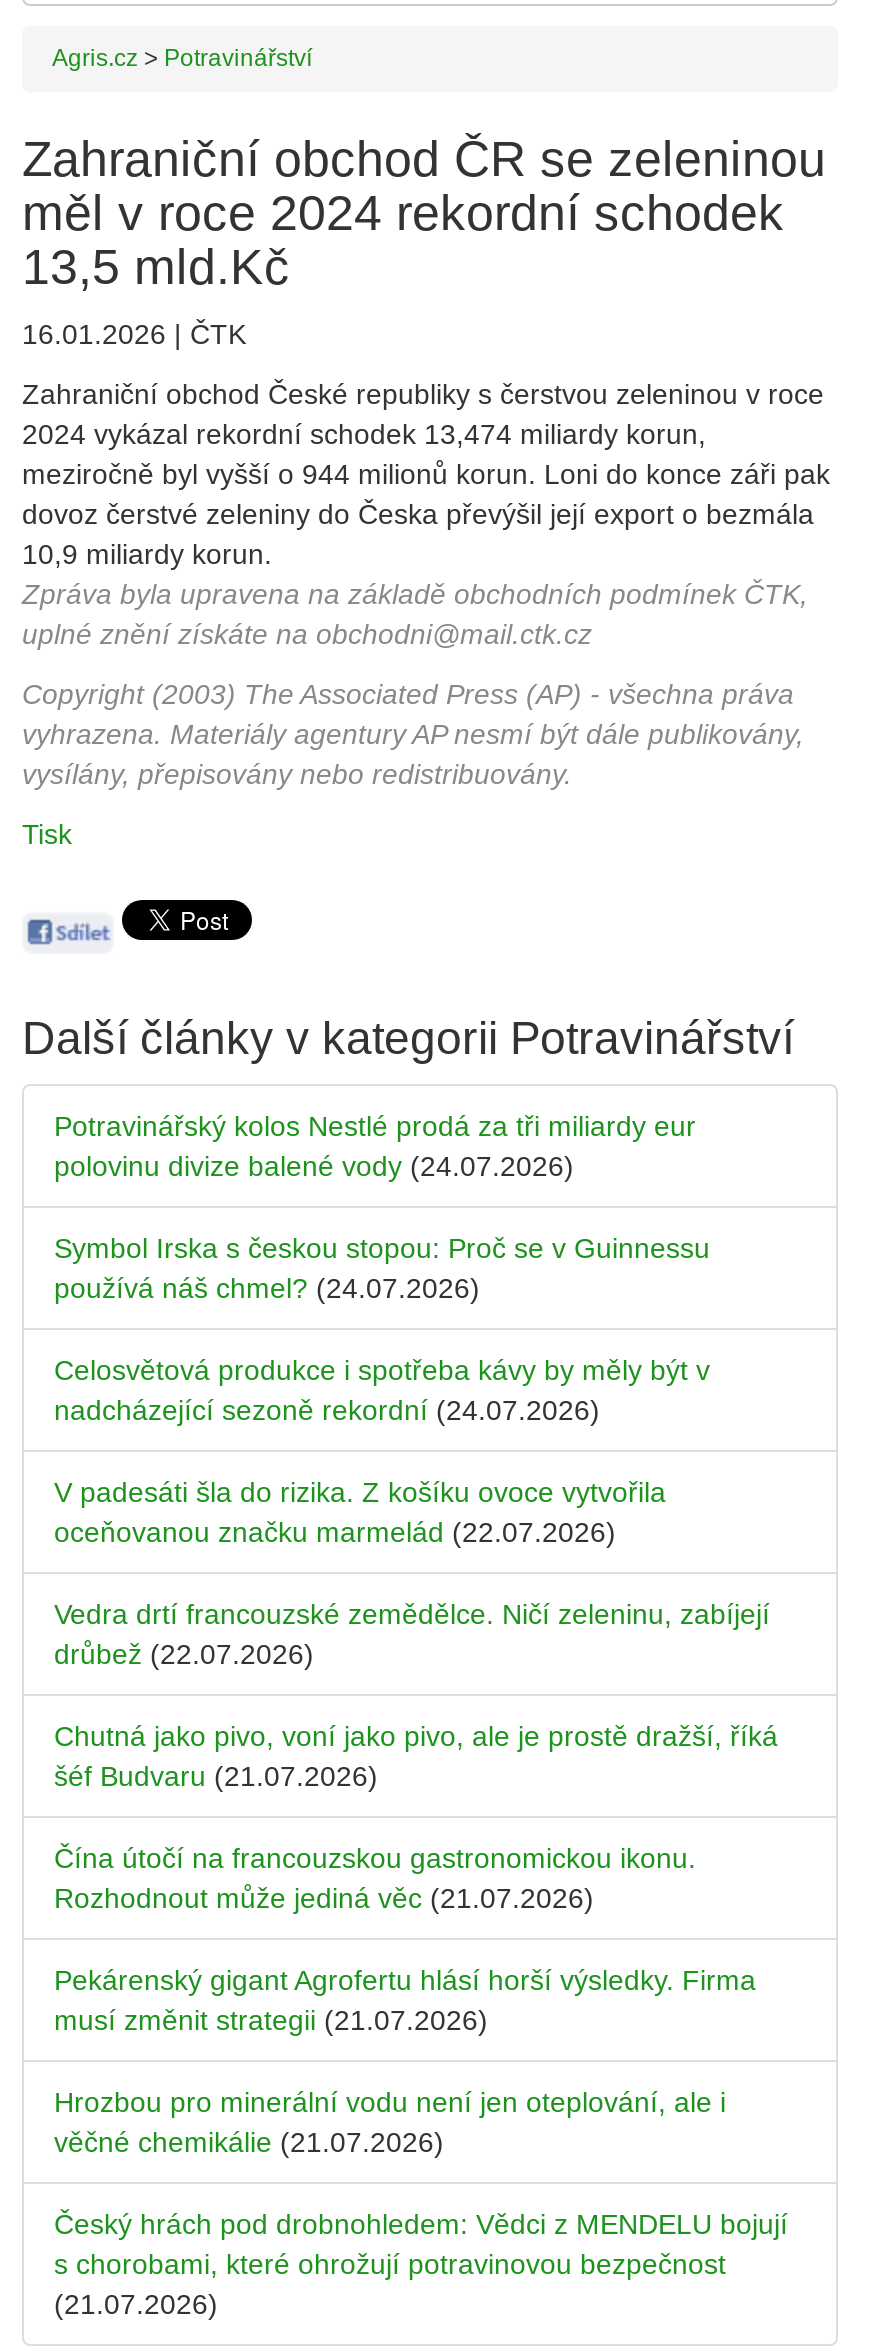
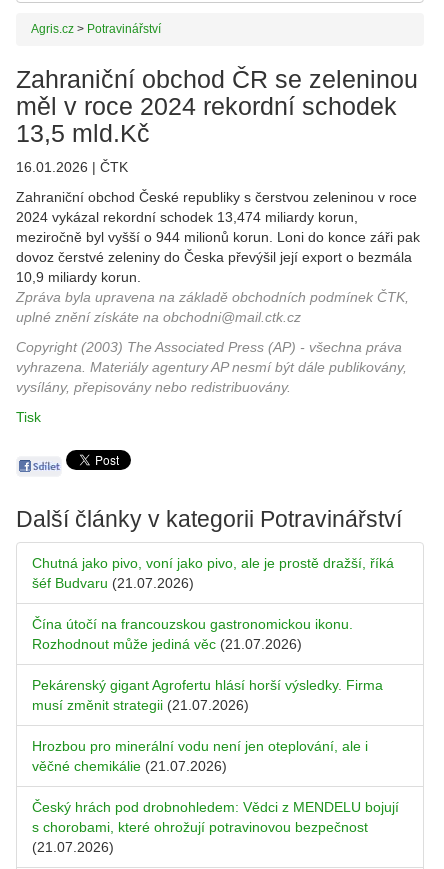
- Potravinářský kolos Nestlé prodá za tři miliardy eur
- polovinu divize balené vody (24.07.2026)
- Symbol Irska s českou stopou: Proč se v Guinnessu
- používá náš chmel? (24.07.2026)
- Celosvětová produkce i spotřeba kávy by měly být v
- nadcházející sezoně rekordní (24.07.2026)
- V padesáti šla do rizika. Z košíku ovoce vytvořila
- oceňovanou značku marmelád (22.07.2026)
- Vedra drtí francouzské zemědělce. Ničí zeleninu, zabíjejí
- drůbež (22.07.2026)
